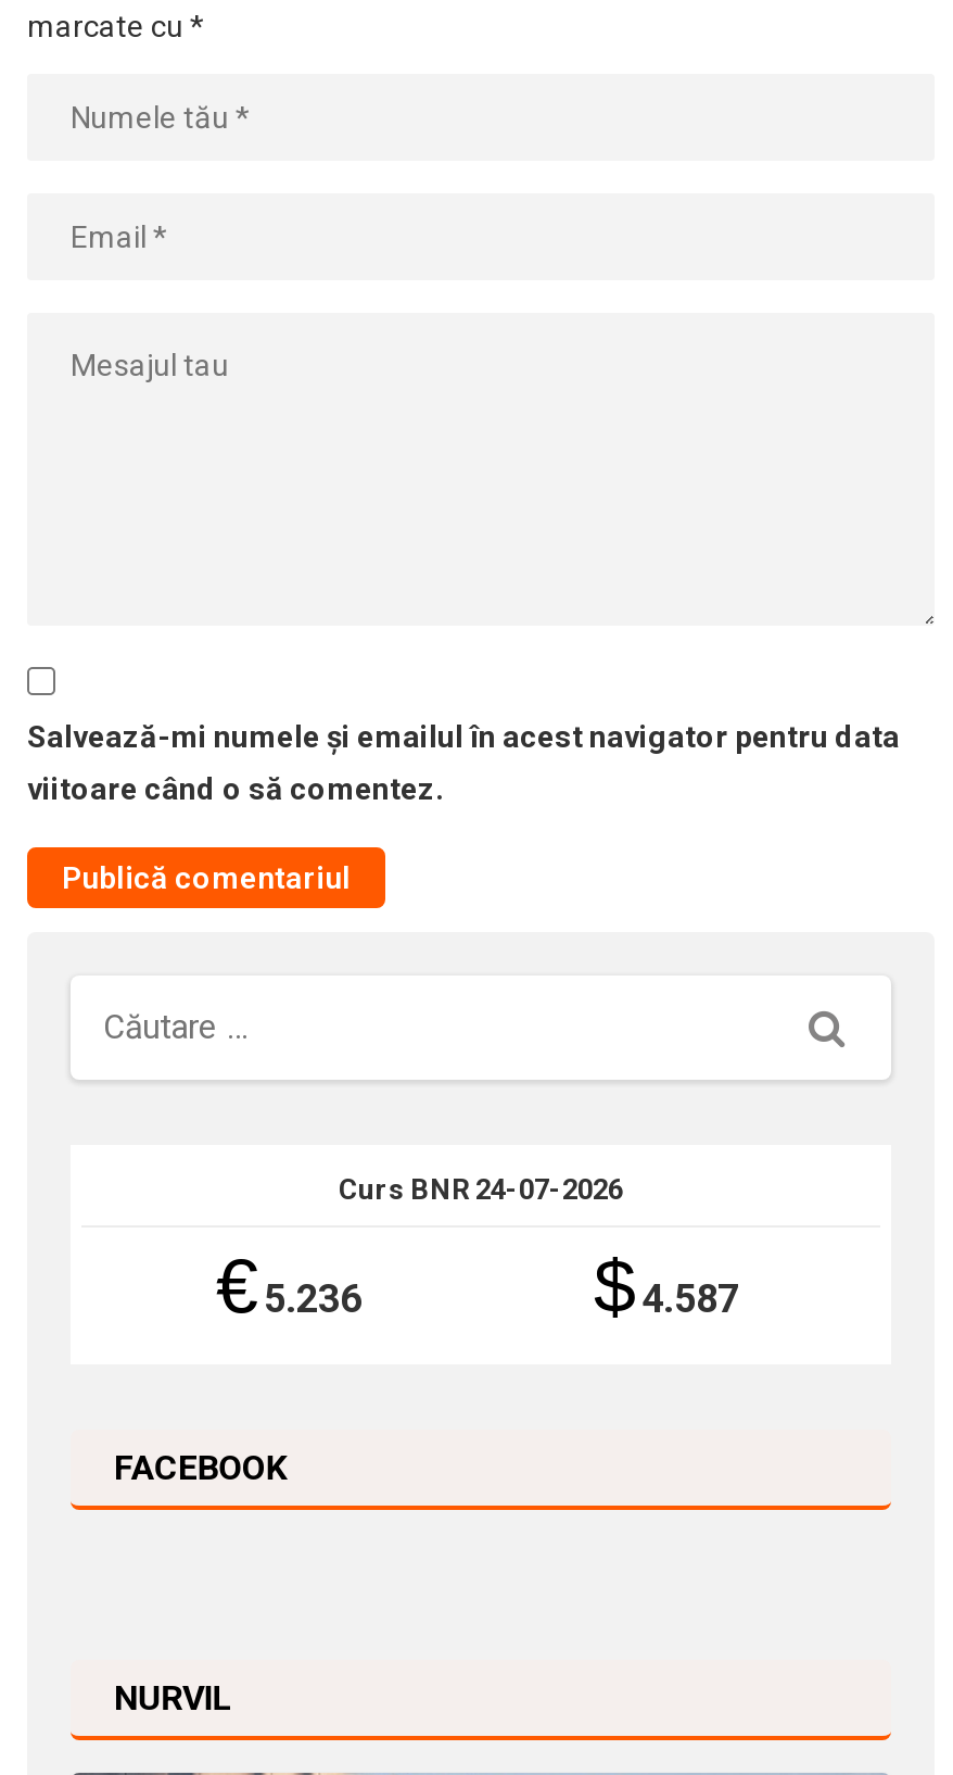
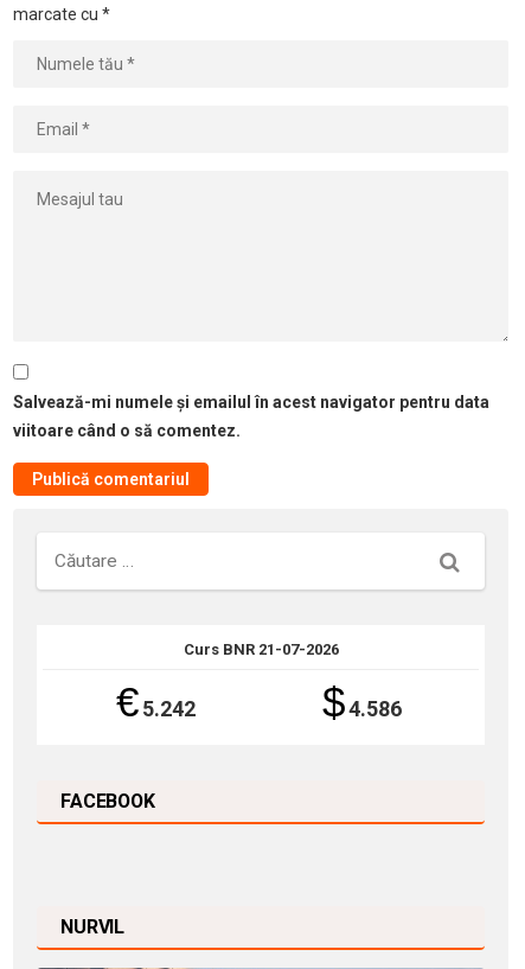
- Curs BNR 24-07-2026
+ Curs BNR 21-07-2026

- € 5.236
+ € 5.242

- $ 4.587
+ $ 4.586
